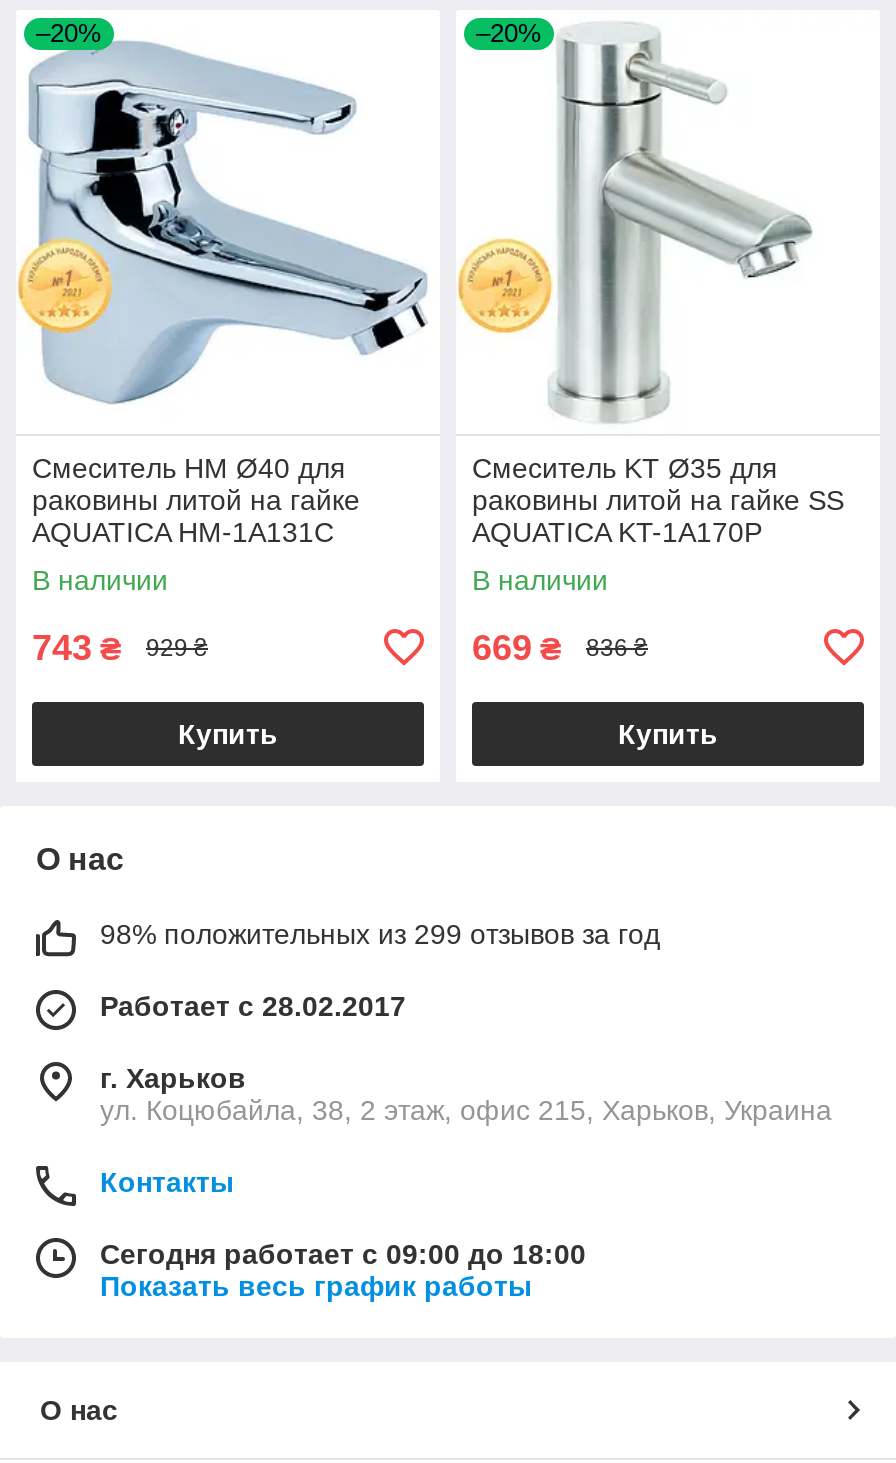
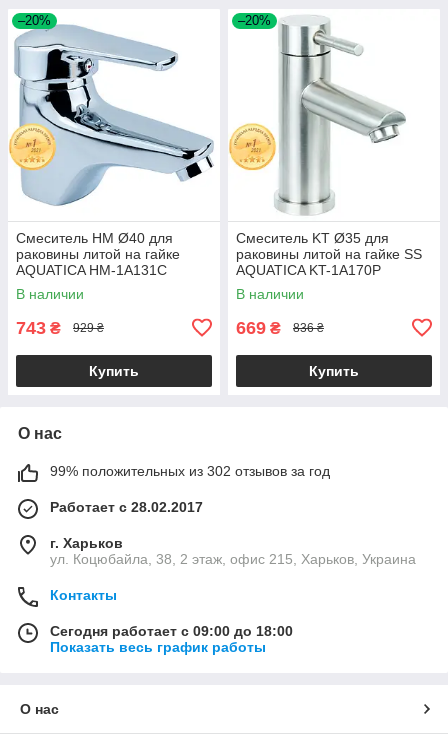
- 98% положительных из 299 отзывов за год
+ 99% положительных из 302 отзывов за год
